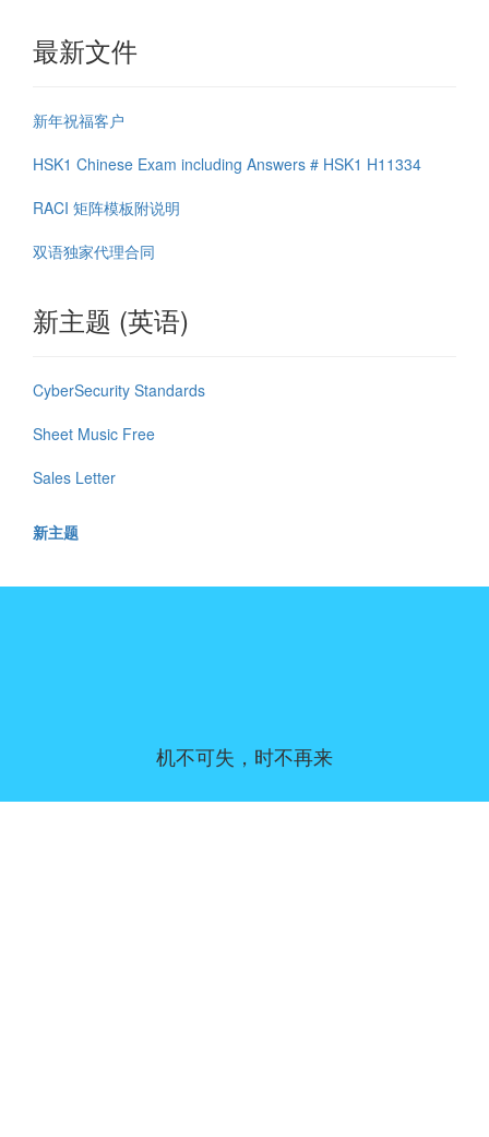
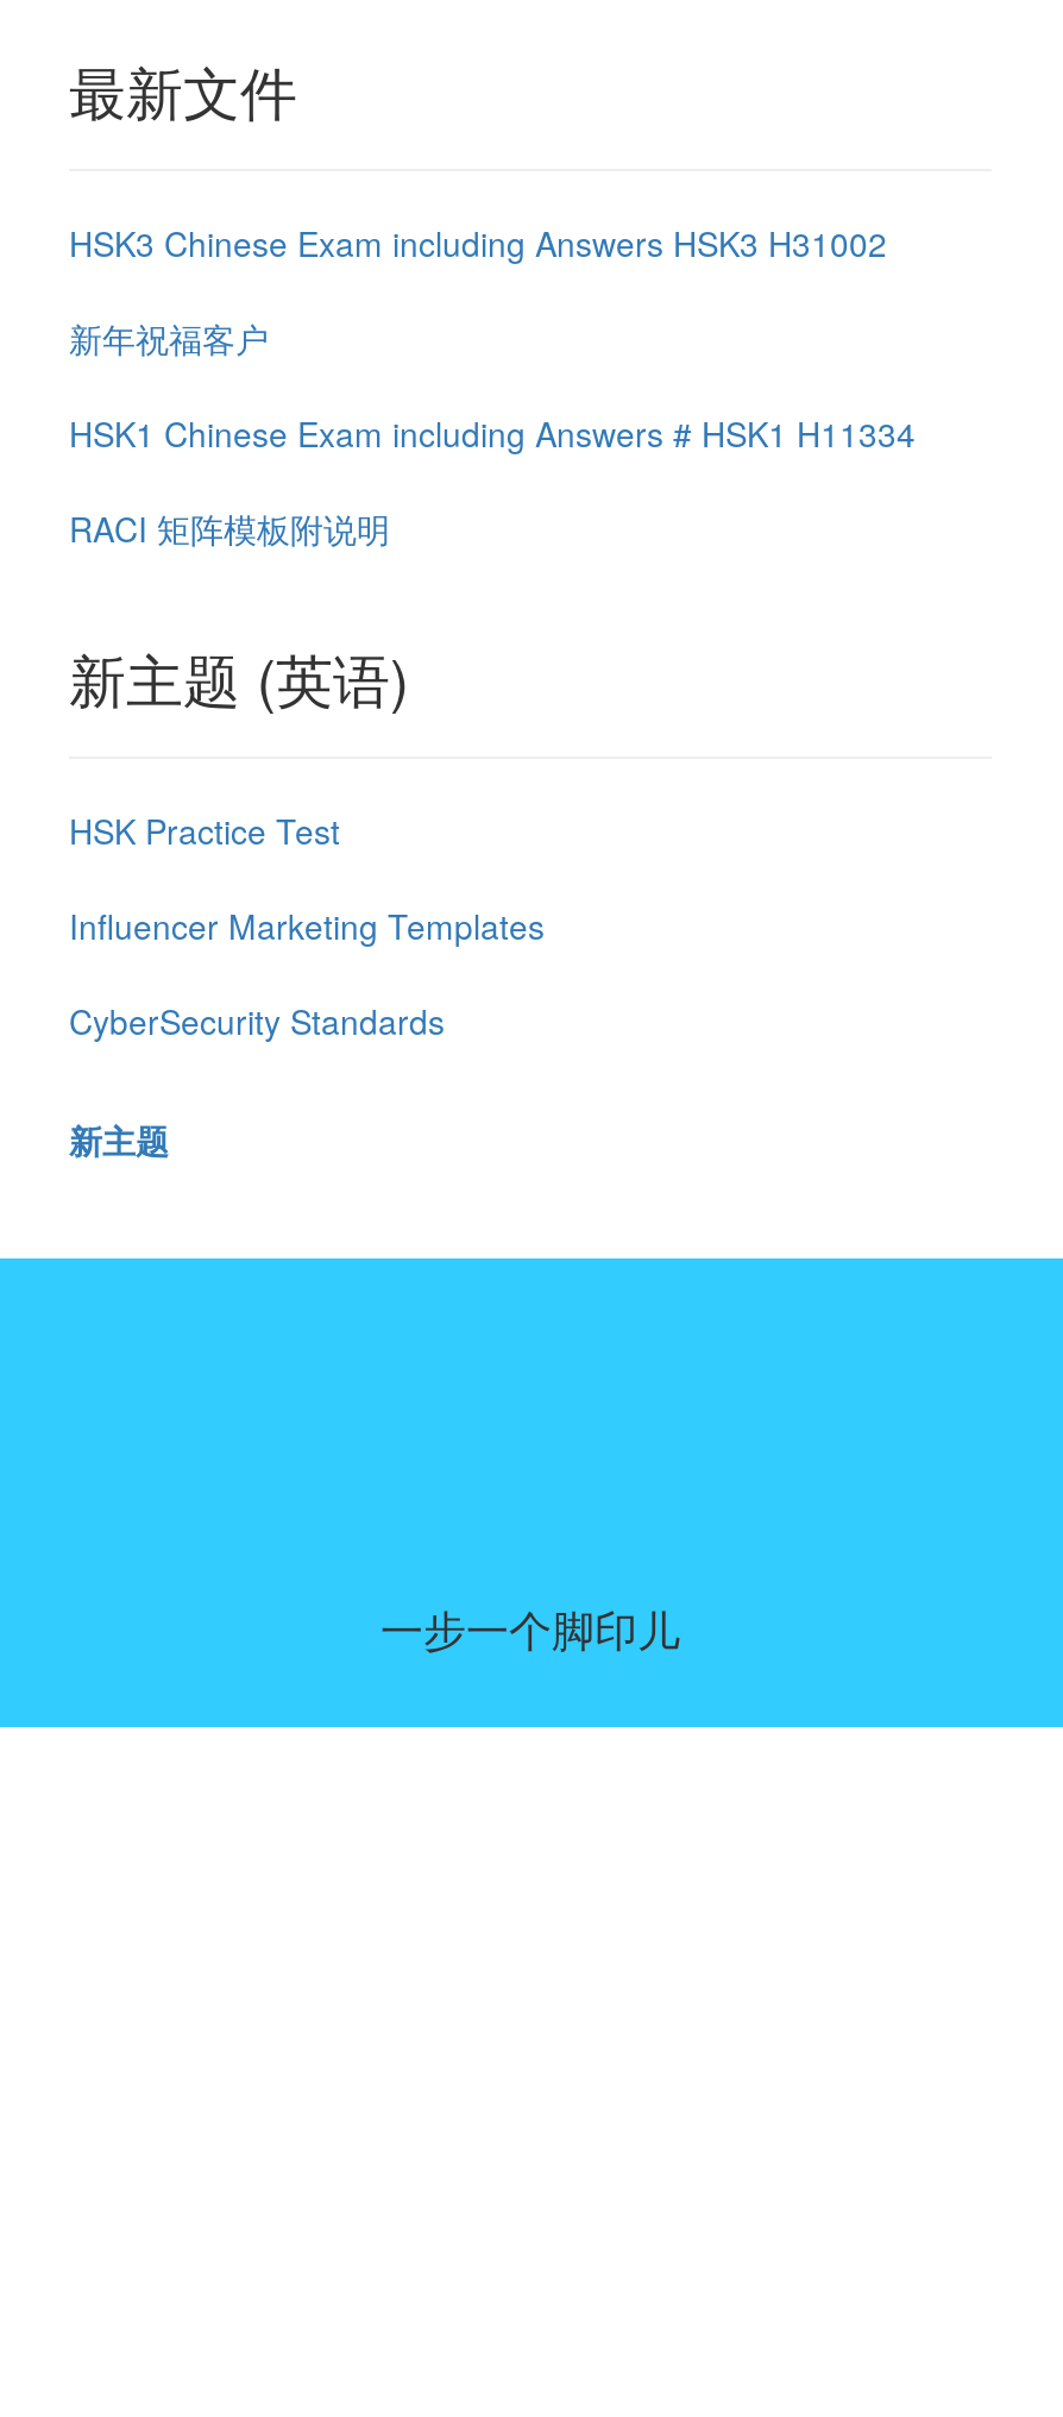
+ HSK3 Chinese Exam including Answers HSK3 H31002

moved down: 新年祝福客户 | HSK1 Chinese Exam including Answers # HSK1 H11334 | RACI 矩阵模板附说明

- 双语独家代理合同

+ HSK Practice Test
+ Influencer Marketing Templates

moved down: CyberSecurity Standards

- Sheet Music Free
- Sales Letter

- 机不可失，时不再来
+ 一步一个脚印儿
